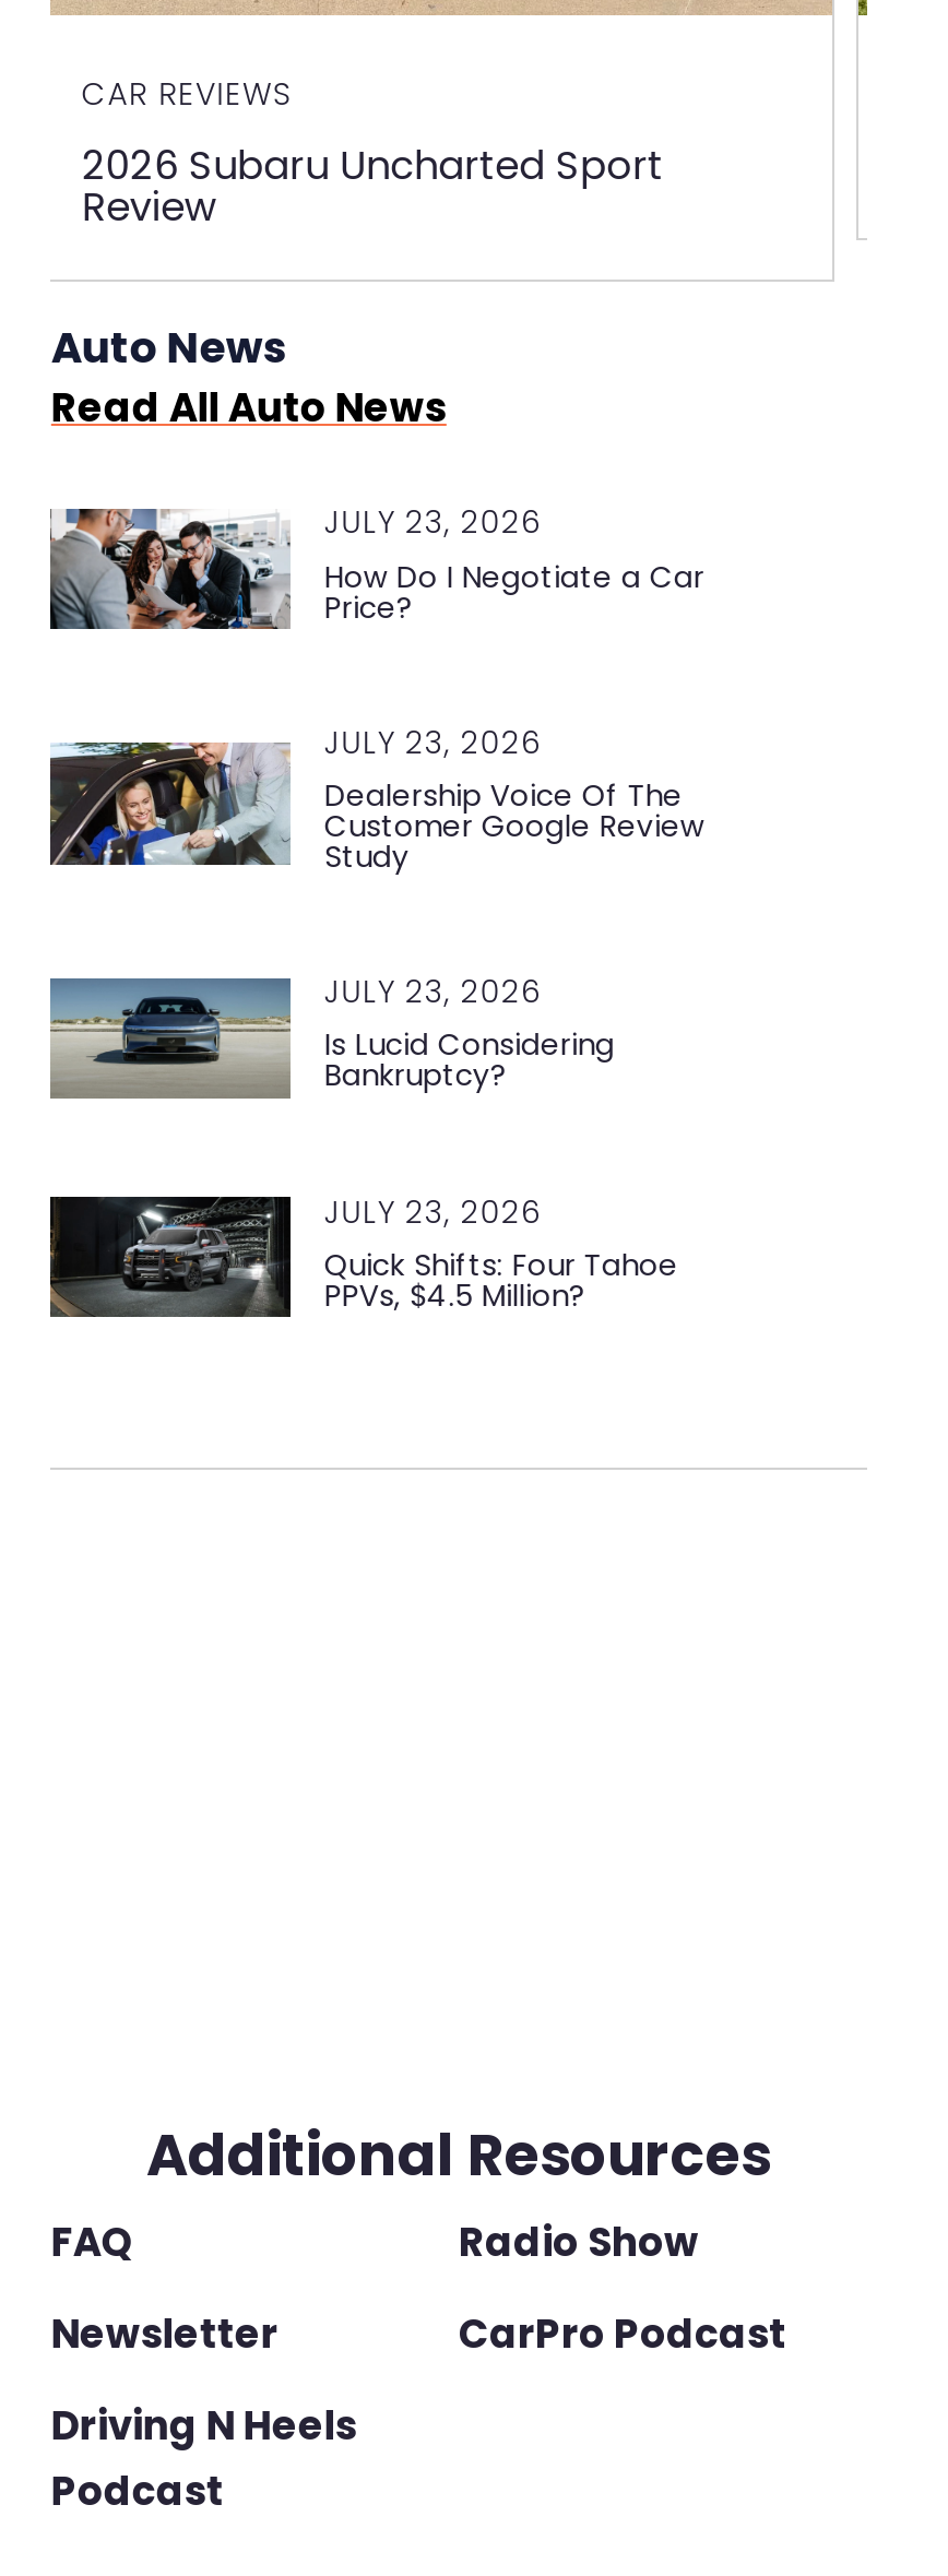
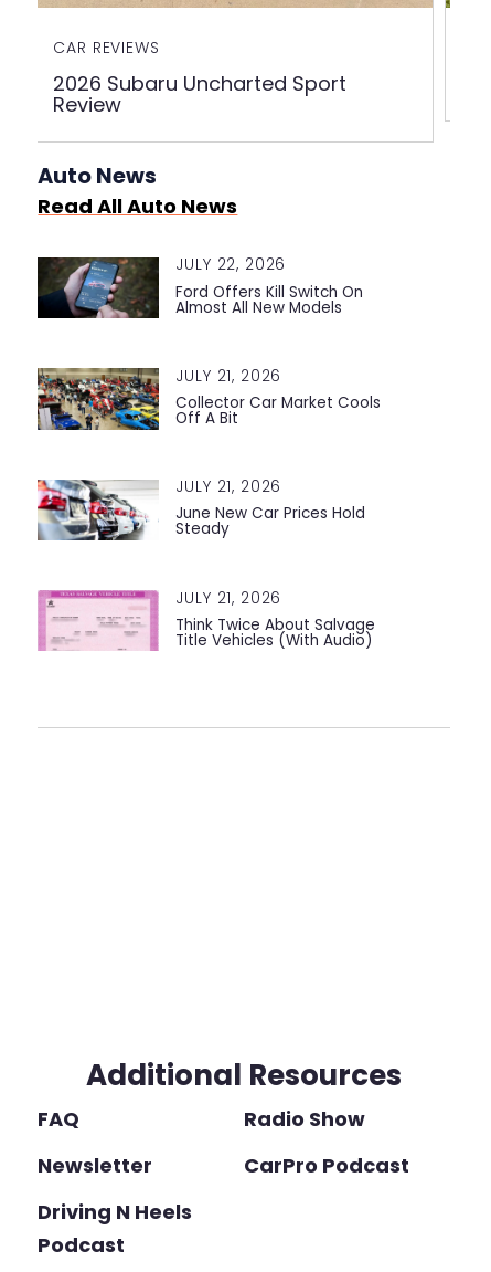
- [image]
- JULY 23, 2026
- How Do I Negotiate a Car
- Price?
+ [image]
+ JULY 22, 2026
+ Ford Offers Kill Switch On
+ Almost All New Models

- [image]
- JULY 23, 2026
- Dealership Voice Of The
- Customer Google Review
- Study
+ [image]
+ JULY 21, 2026
+ Collector Car Market Cools
+ Off A Bit

- [image]
- JULY 23, 2026
- Is Lucid Considering
- Bankruptcy?
+ [image]
+ JULY 21, 2026
+ June New Car Prices Hold
+ Steady

- [image]
- JULY 23, 2026
- Quick Shifts: Four Tahoe
- PPVs, $4.5 Million?
+ [image]
+ JULY 21, 2026
+ Think Twice About Salvage
+ Title Vehicles (With Audio)
